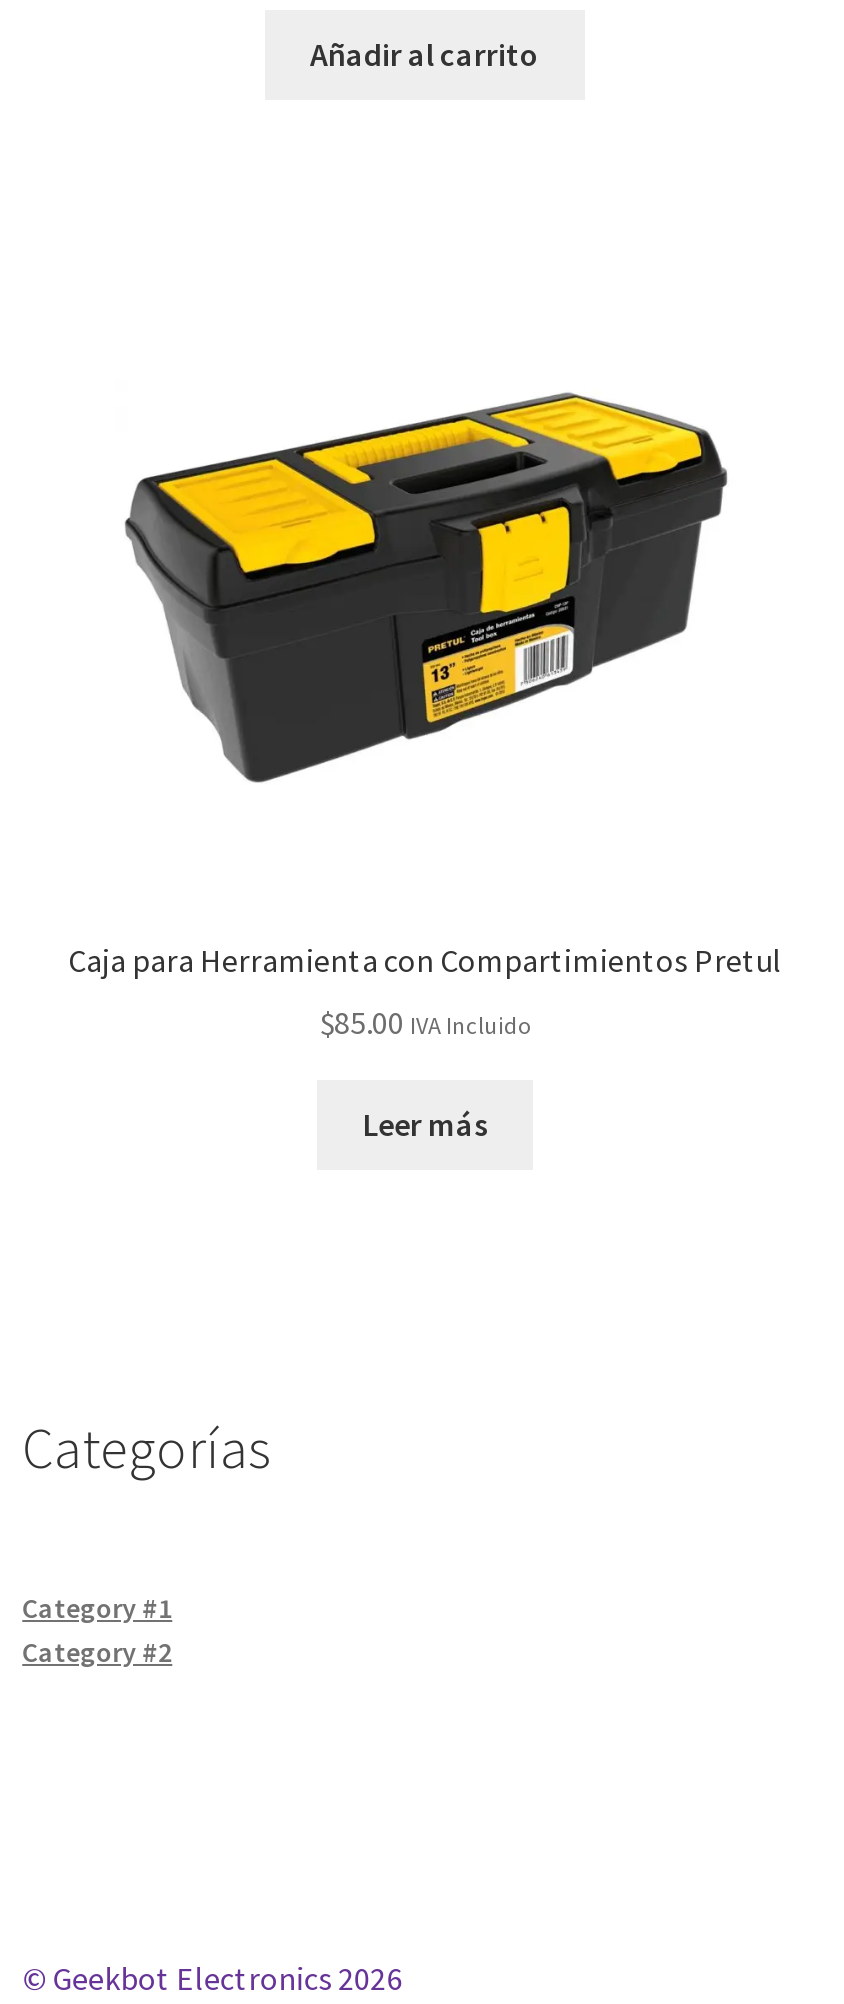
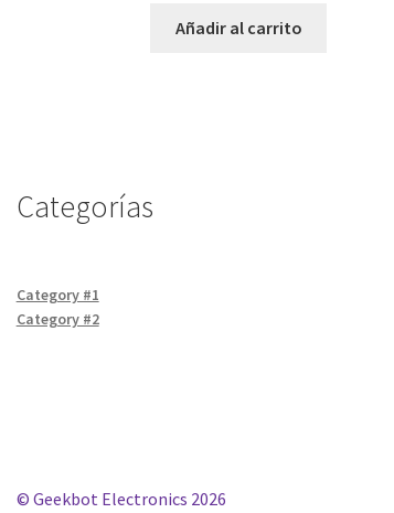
- [image]

- Caja para Herramienta con Compartimientos Pretul
- $85.00 IVA Incluido
- Leer más
